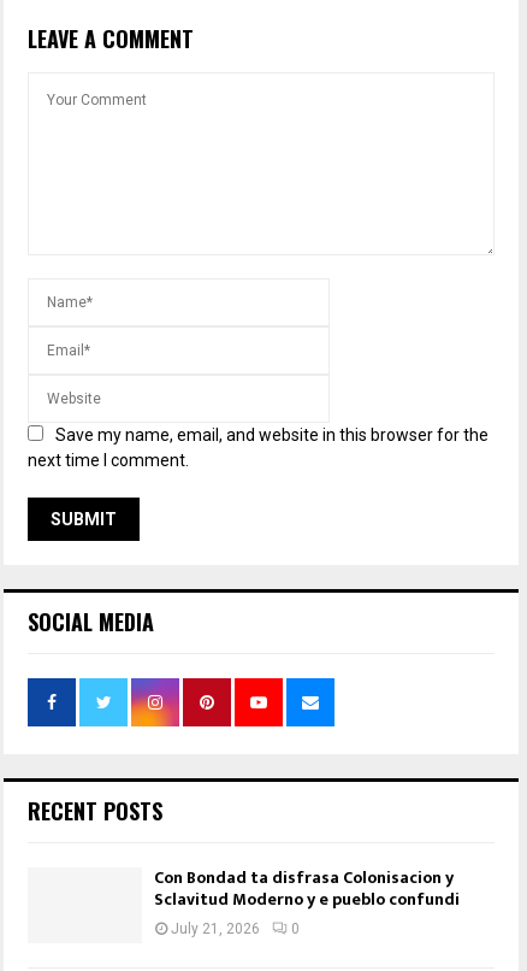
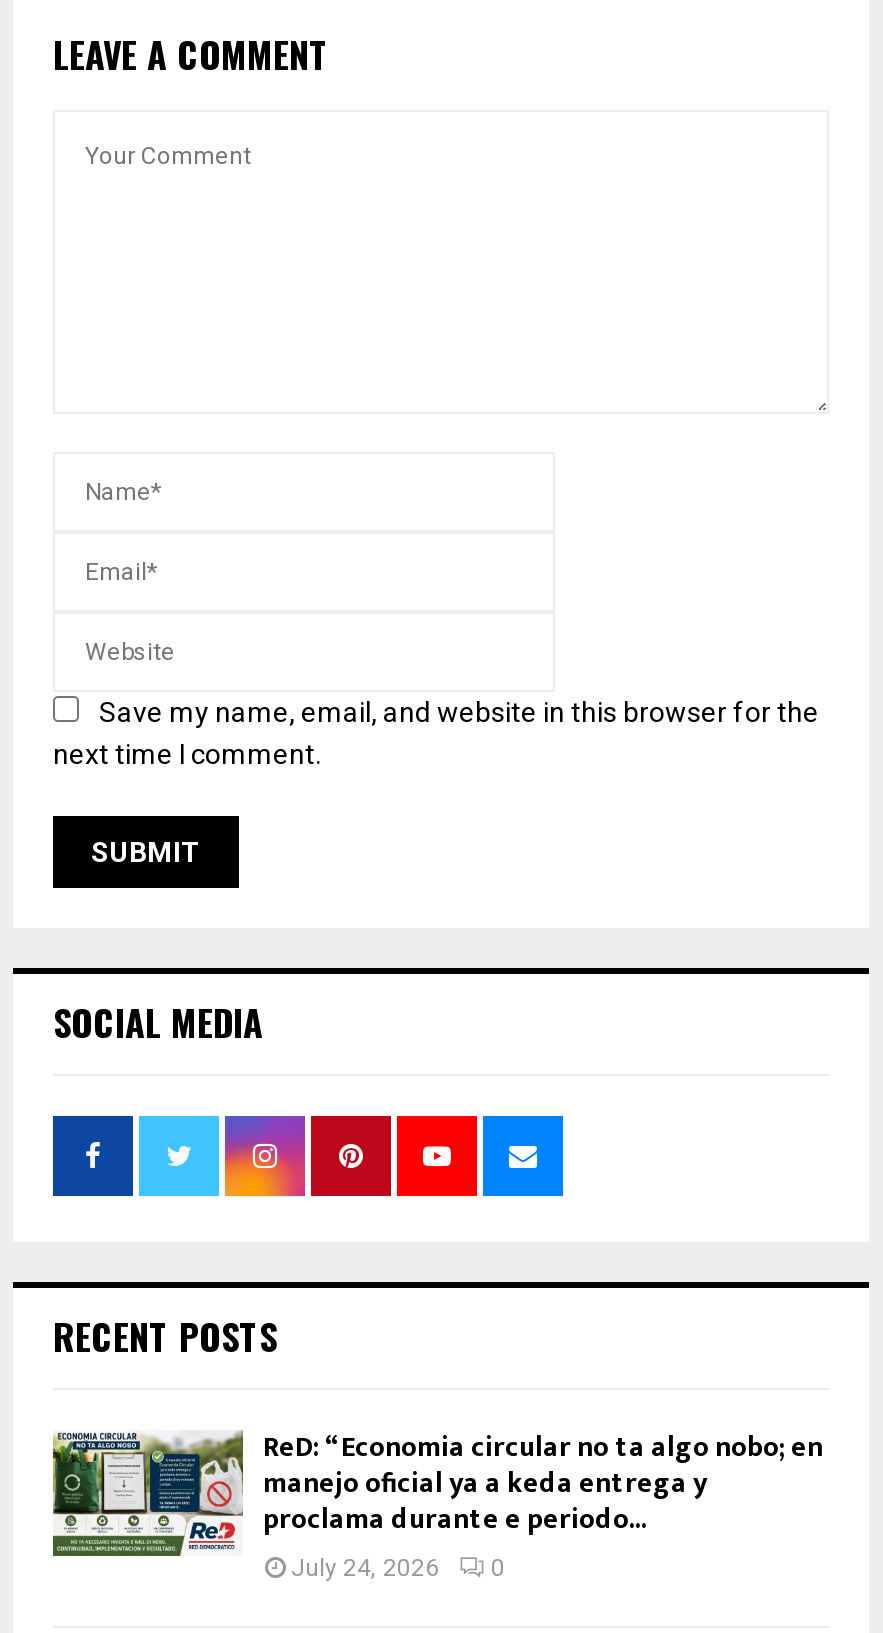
+ [image]

- Con Bondad ta disfrasa Colonisacion y
- Sclavitud Moderno y e pueblo confundi
- July 21, 2026
+ ReD: “ Economia circular no ta algo nobo; en
+ manejo oficial ya a keda entrega y
+ proclama durante e periodo...
+ July 24, 2026
